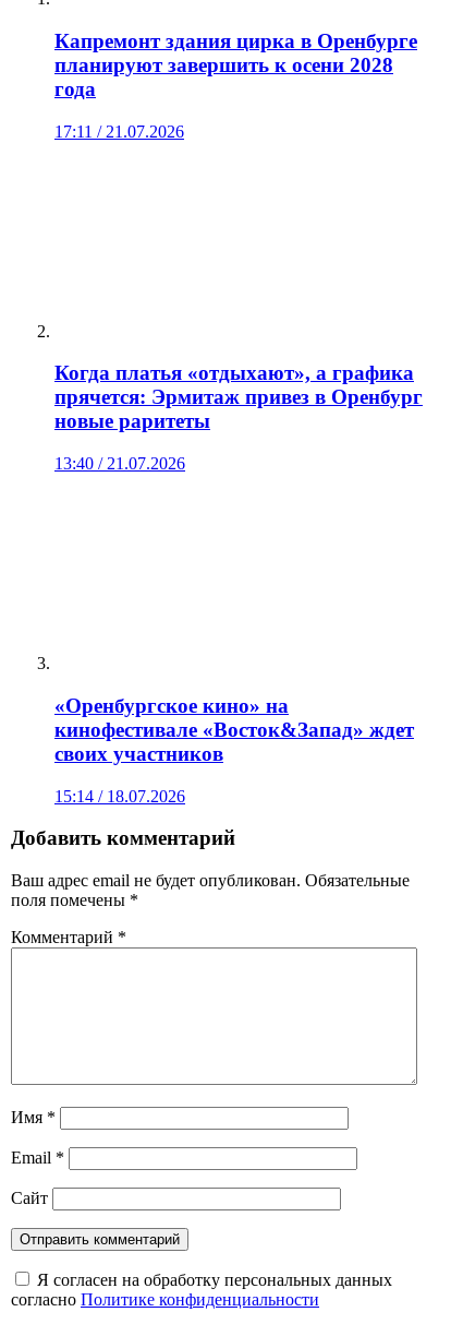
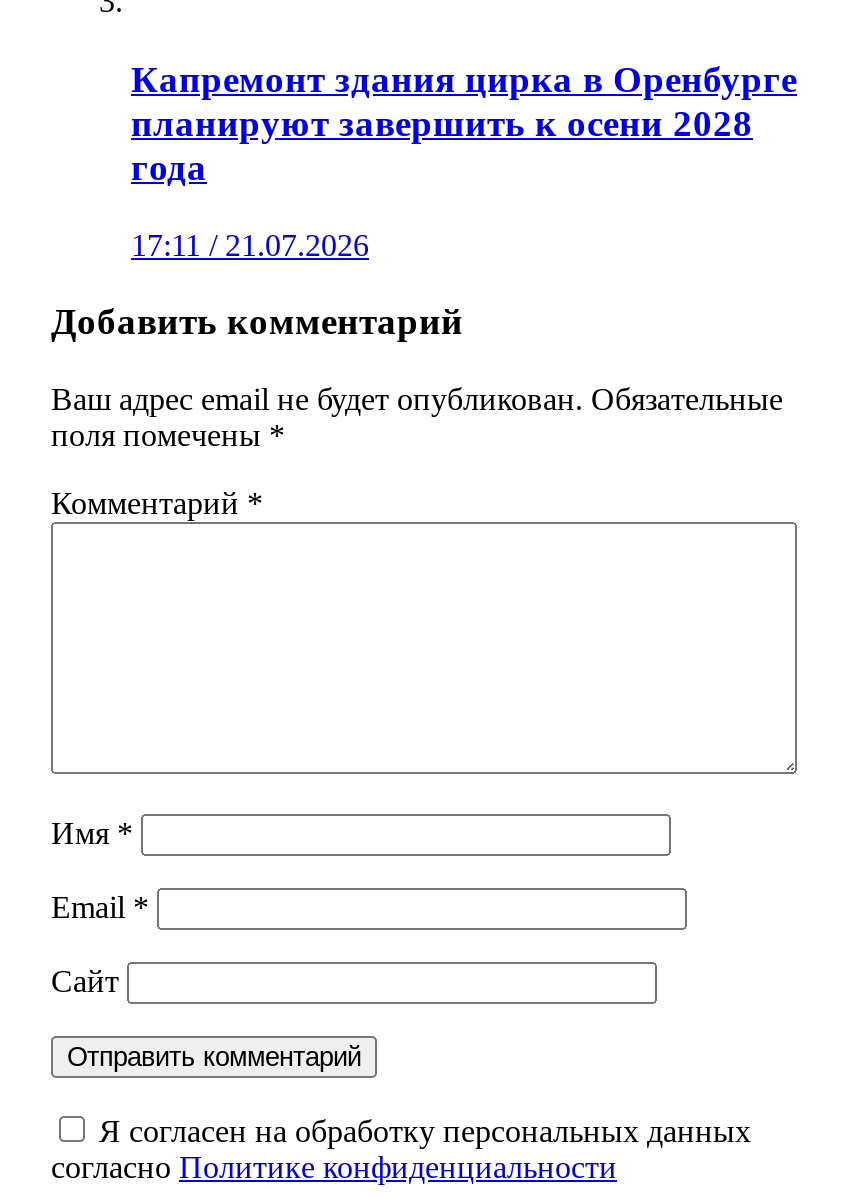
- Когда платья «отдыхают», а графика
- прячется: Эрмитаж привез в Оренбург
- новые раритеты
- 13:40 / 21.07.2026

- «Оренбургское кино» на
- кинофестивале «Восток&Запад» ждет
- своих участников
- 15:14 / 18.07.2026
